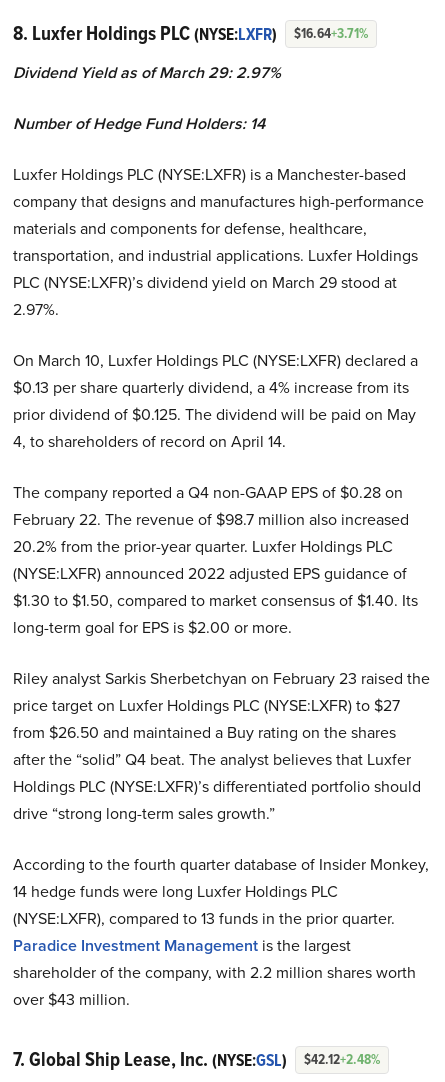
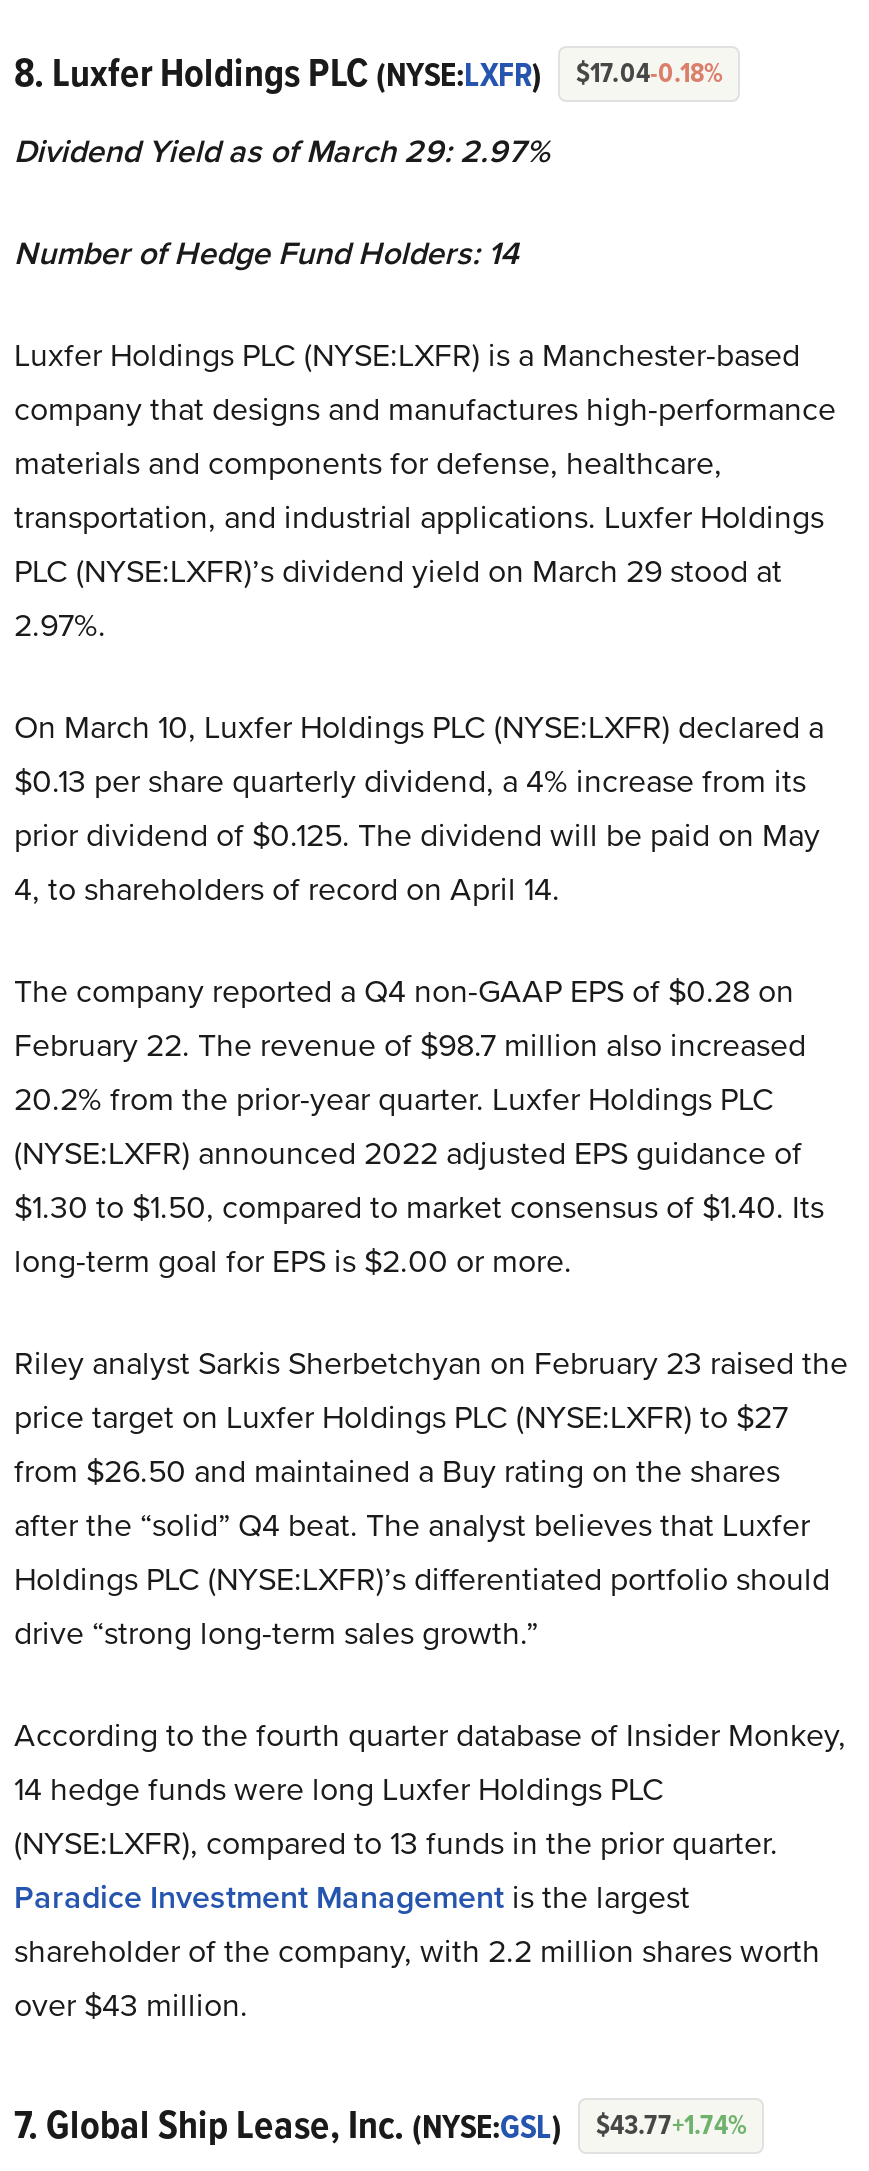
- 8. Luxfer Holdings PLC(NYSE:LXFR) $16.64+3.71%
+ 8. Luxfer Holdings PLC(NYSE:LXFR) $17.04-0.18%

- 7. Global Ship Lease, Inc. (NYSE:GSL) $42.12+2.48%
+ 7. Global Ship Lease, Inc. (NYSE:GSL) $43.77+1.74%
